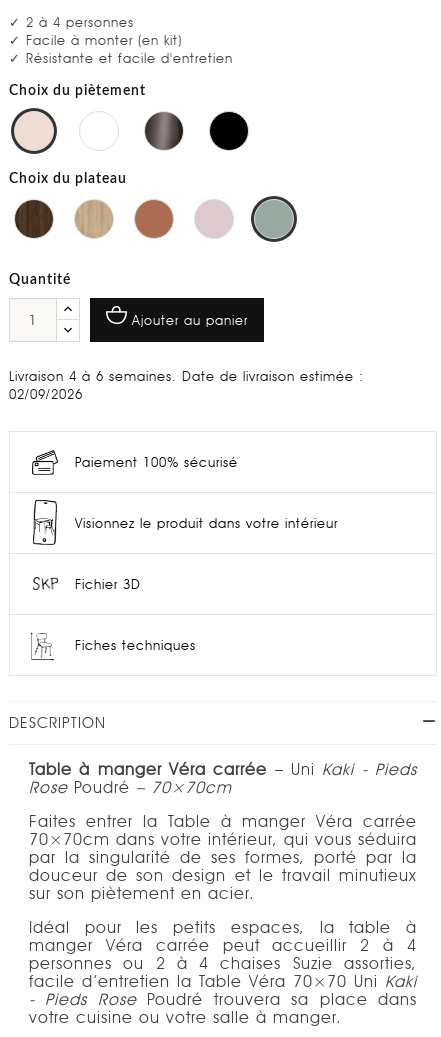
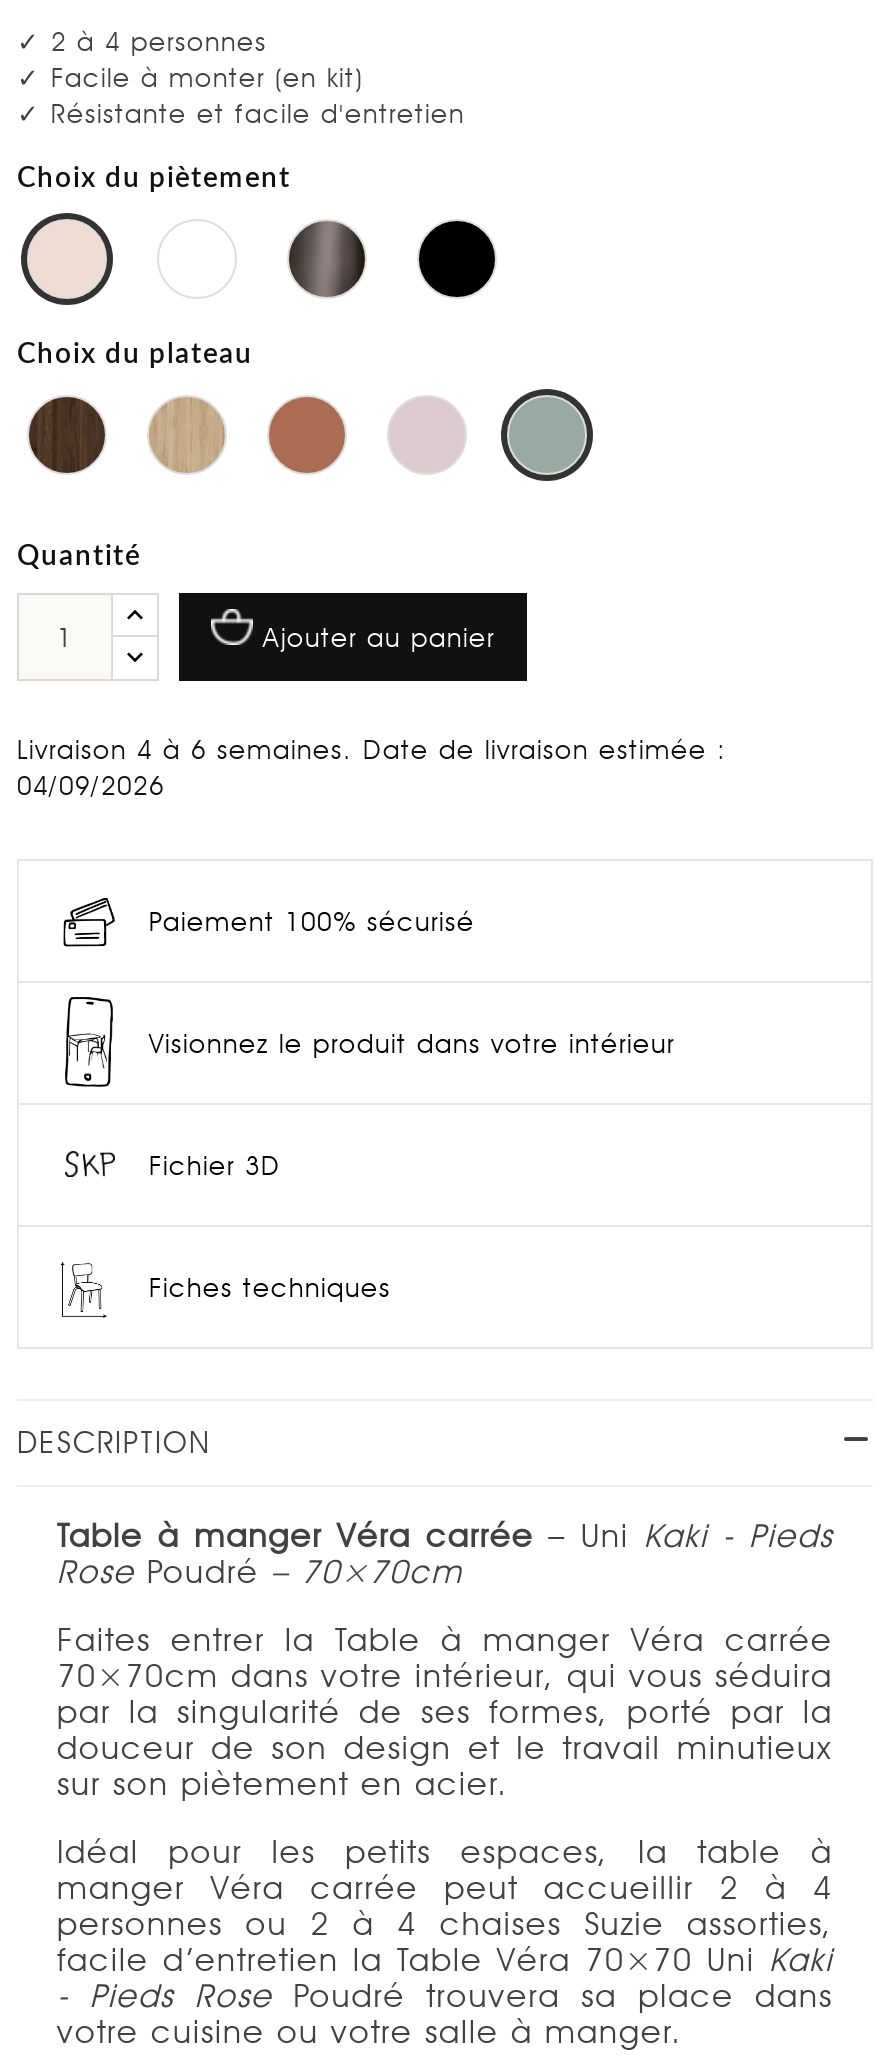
- 02/09/2026
+ 04/09/2026
